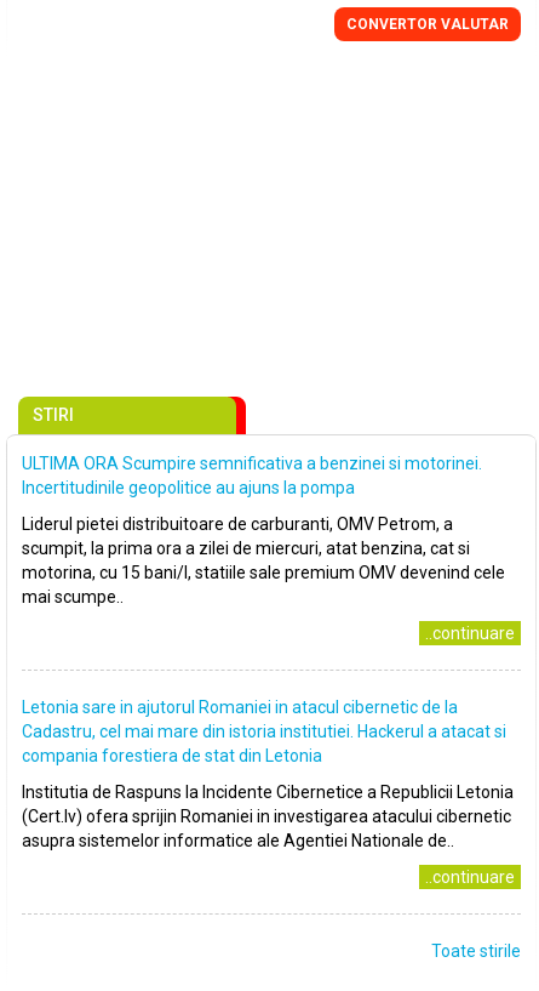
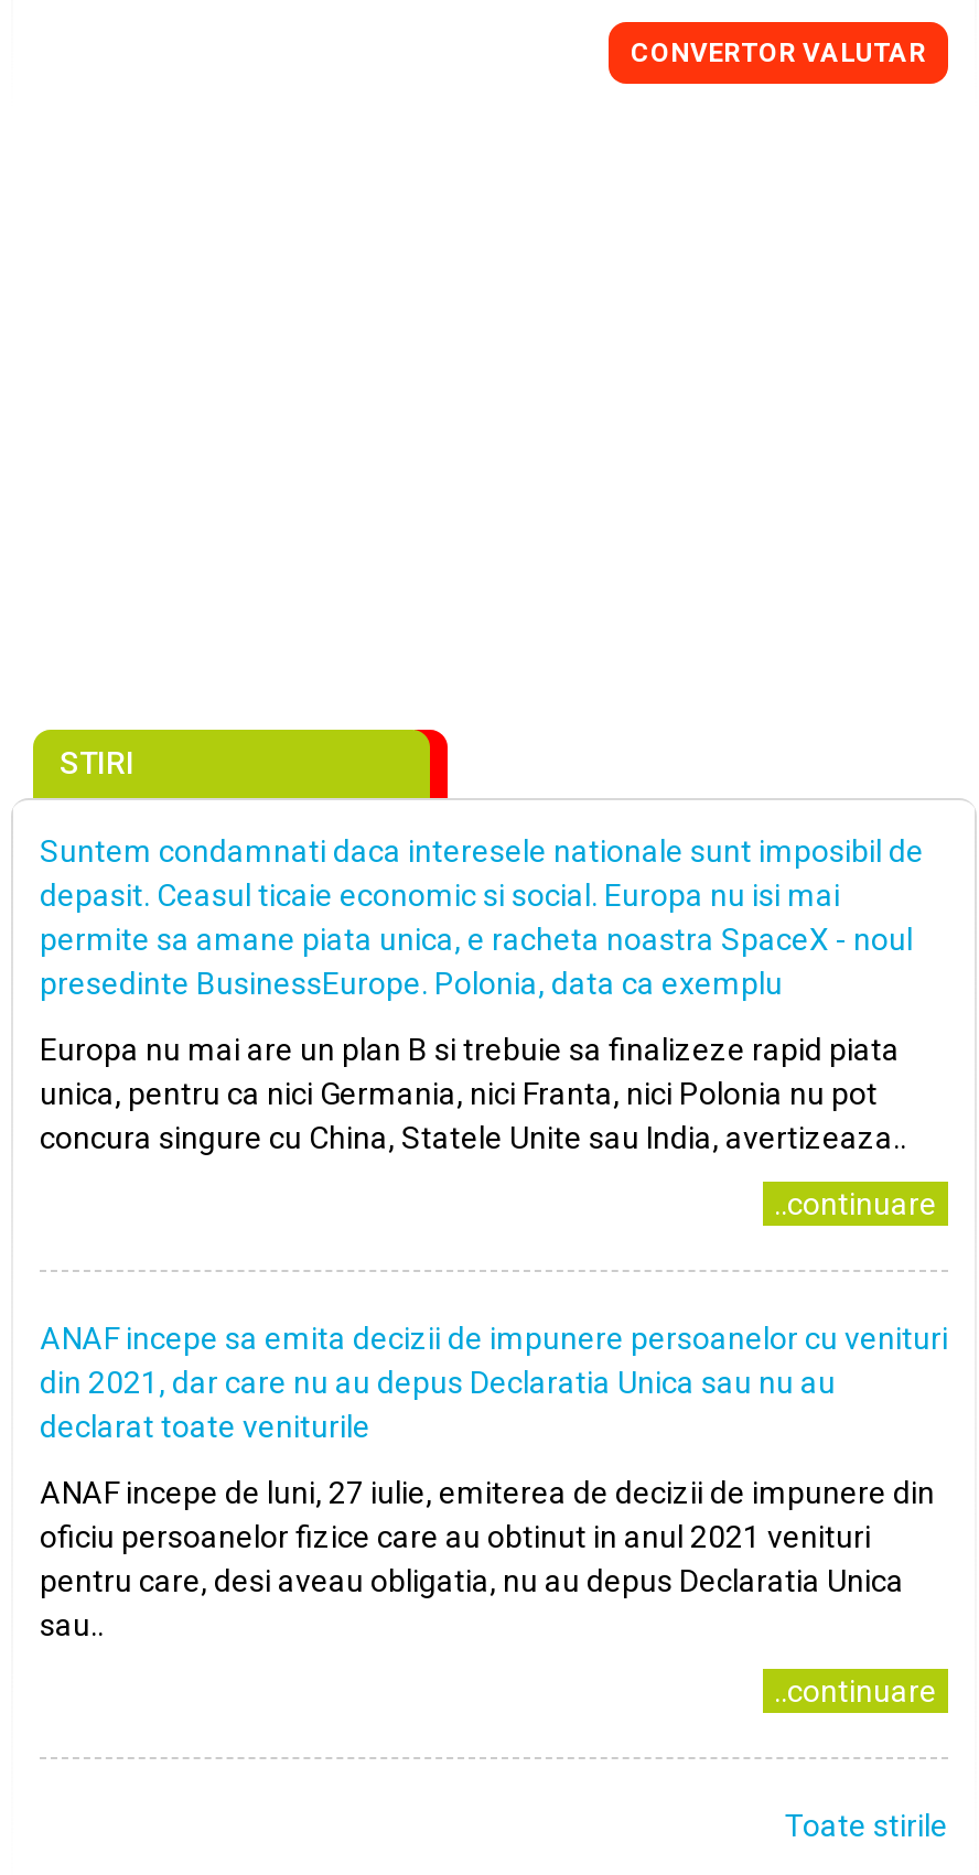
- ULTIMA ORA Scumpire semnificativa a benzinei si motorinei.
- Incertitudinile geopolitice au ajuns la pompa
+ Suntem condamnati daca interesele nationale sunt imposibil de
+ depasit. Ceasul ticaie economic si social. Europa nu isi mai
+ permite sa amane piata unica, e racheta noastra SpaceX - noul
+ presedinte BusinessEurope. Polonia, data ca exemplu

- Liderul pietei distribuitoare de carburanti, OMV Petrom, a
- scumpit, la prima ora a zilei de miercuri, atat benzina, cat si
- motorina, cu 15 bani/l, statiile sale premium OMV devenind cele
- mai scumpe..
+ Europa nu mai are un plan B si trebuie sa finalizeze rapid piata
+ unica, pentru ca nici Germania, nici Franta, nici Polonia nu pot
+ concura singure cu China, Statele Unite sau India, avertizeaza..

- Letonia sare in ajutorul Romaniei in atacul cibernetic de la
- Cadastru, cel mai mare din istoria institutiei. Hackerul a atacat si
- compania forestiera de stat din Letonia
+ ANAF incepe sa emita decizii de impunere persoanelor cu venituri
+ din 2021, dar care nu au depus Declaratia Unica sau nu au
+ declarat toate veniturile

- Institutia de Raspuns la Incidente Cibernetice a Republicii Letonia
- (Cert.lv) ofera sprijin Romaniei in investigarea atacului cibernetic
- asupra sistemelor informatice ale Agentiei Nationale de..
+ ANAF incepe de luni, 27 iulie, emiterea de decizii de impunere din
+ oficiu persoanelor fizice care au obtinut in anul 2021 venituri
+ pentru care, desi aveau obligatia, nu au depus Declaratia Unica
+ sau..
